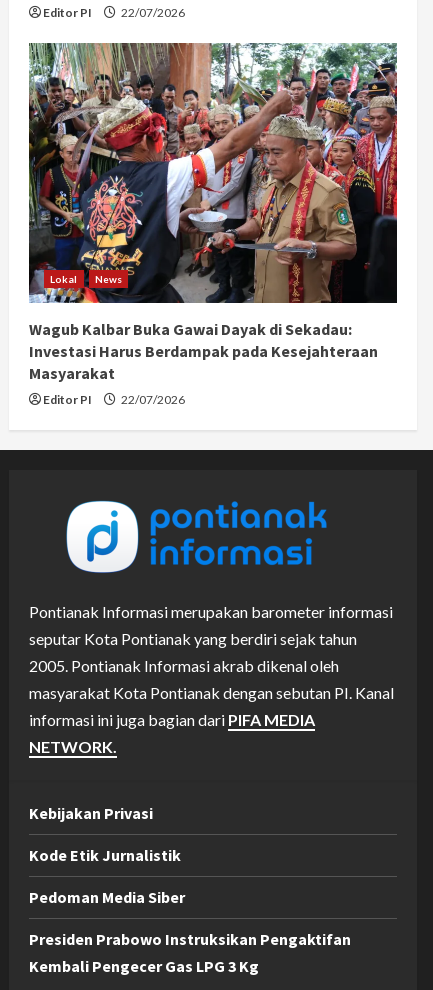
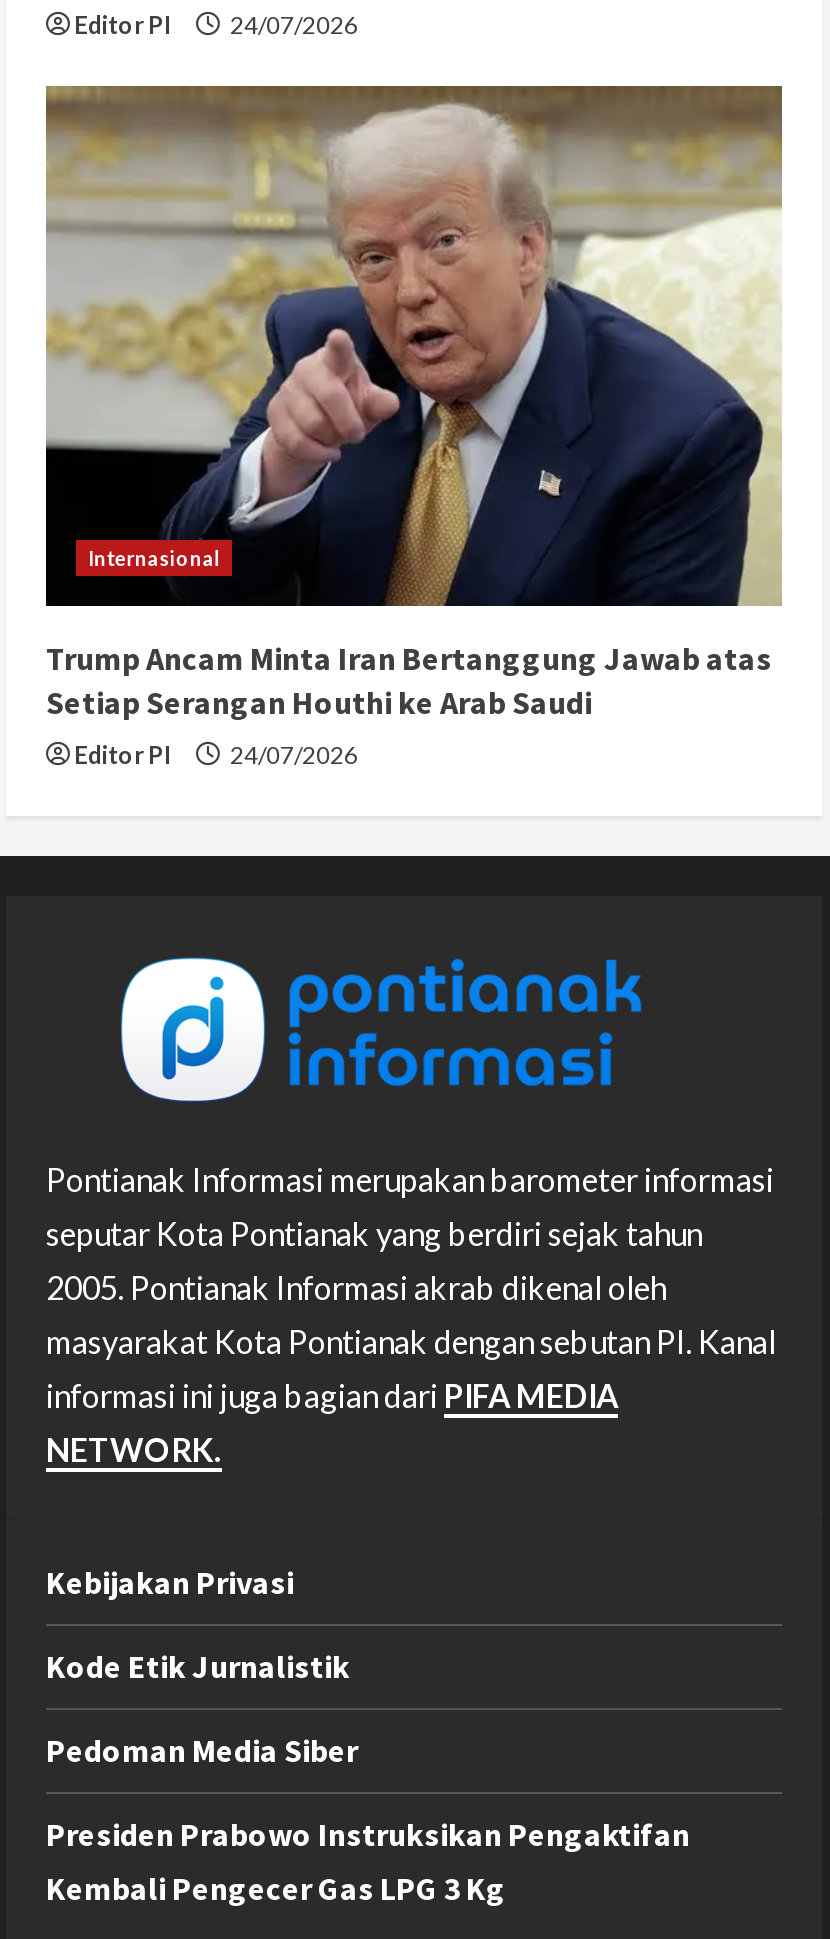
- Editor PI 22/07/2026
+ Editor PI 24/07/2026

- [image]
- Lokal
- News
+ [image]
+ Internasional

- Wagub Kalbar Buka Gawai Dayak di Sekadau:
- Investasi Harus Berdampak pada Kesejahteraan
- Masyarakat
+ Trump Ancam Minta Iran Bertanggung Jawab atas
+ Setiap Serangan Houthi ke Arab Saudi

- Editor PI 22/07/2026
+ Editor PI 24/07/2026
